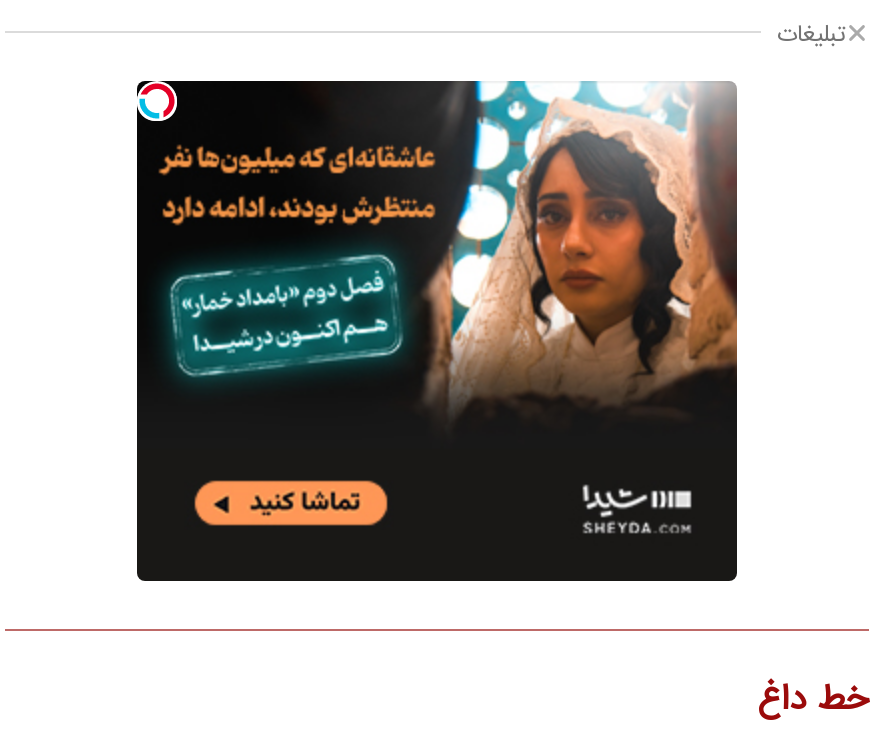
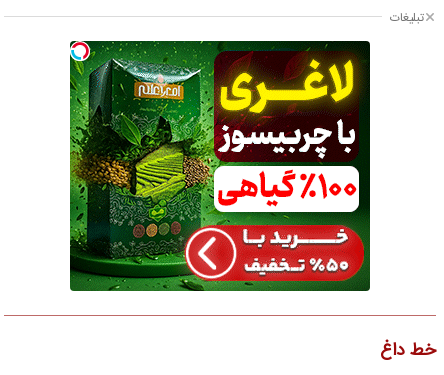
- [image]
+ [image]
